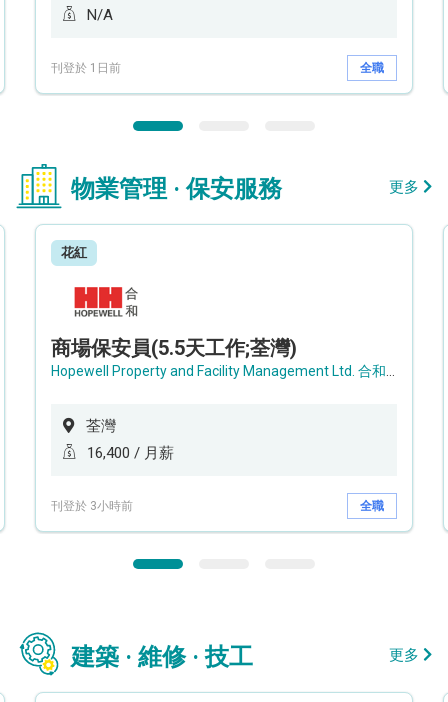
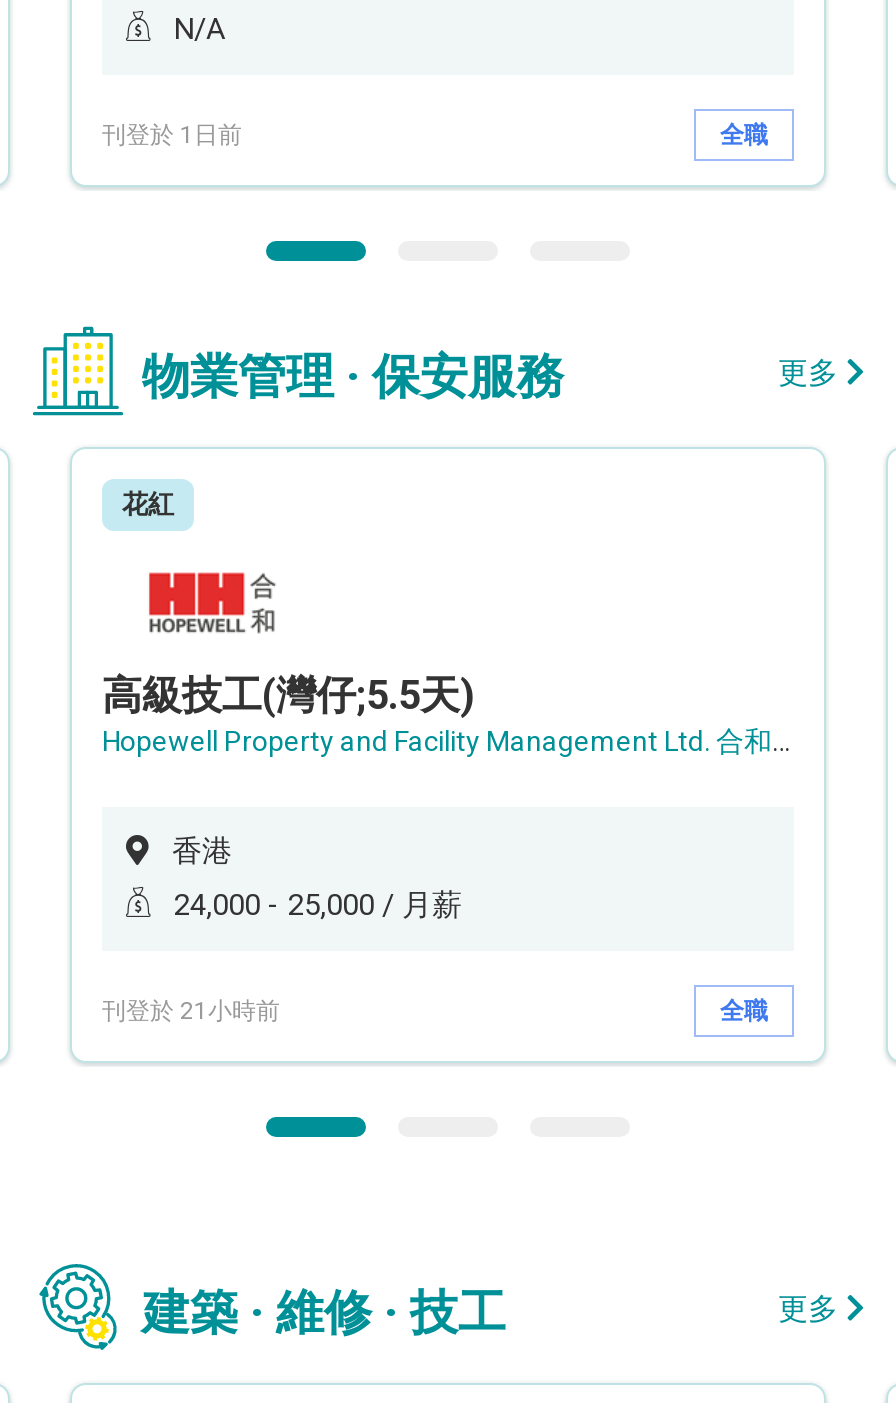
- 商場保安員(5.5天工作;荃灣)
+ 高級技工(灣仔;5.5天)

- 荃灣
+ 香港

- 16,400 / 月薪
+ 24,000 - 25,000 / 月薪

- 刊登於 3小時前
+ 刊登於 21小時前
